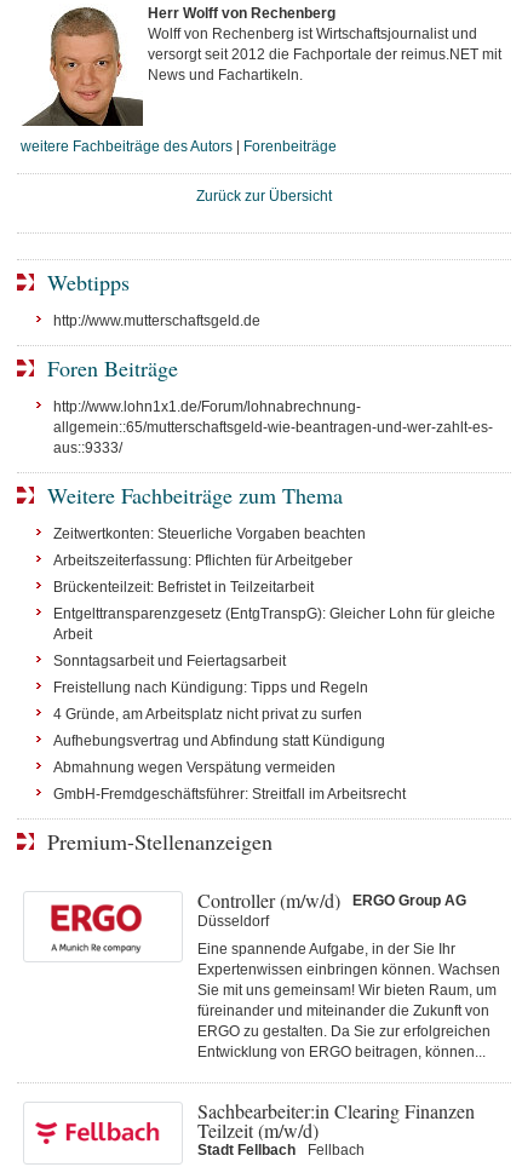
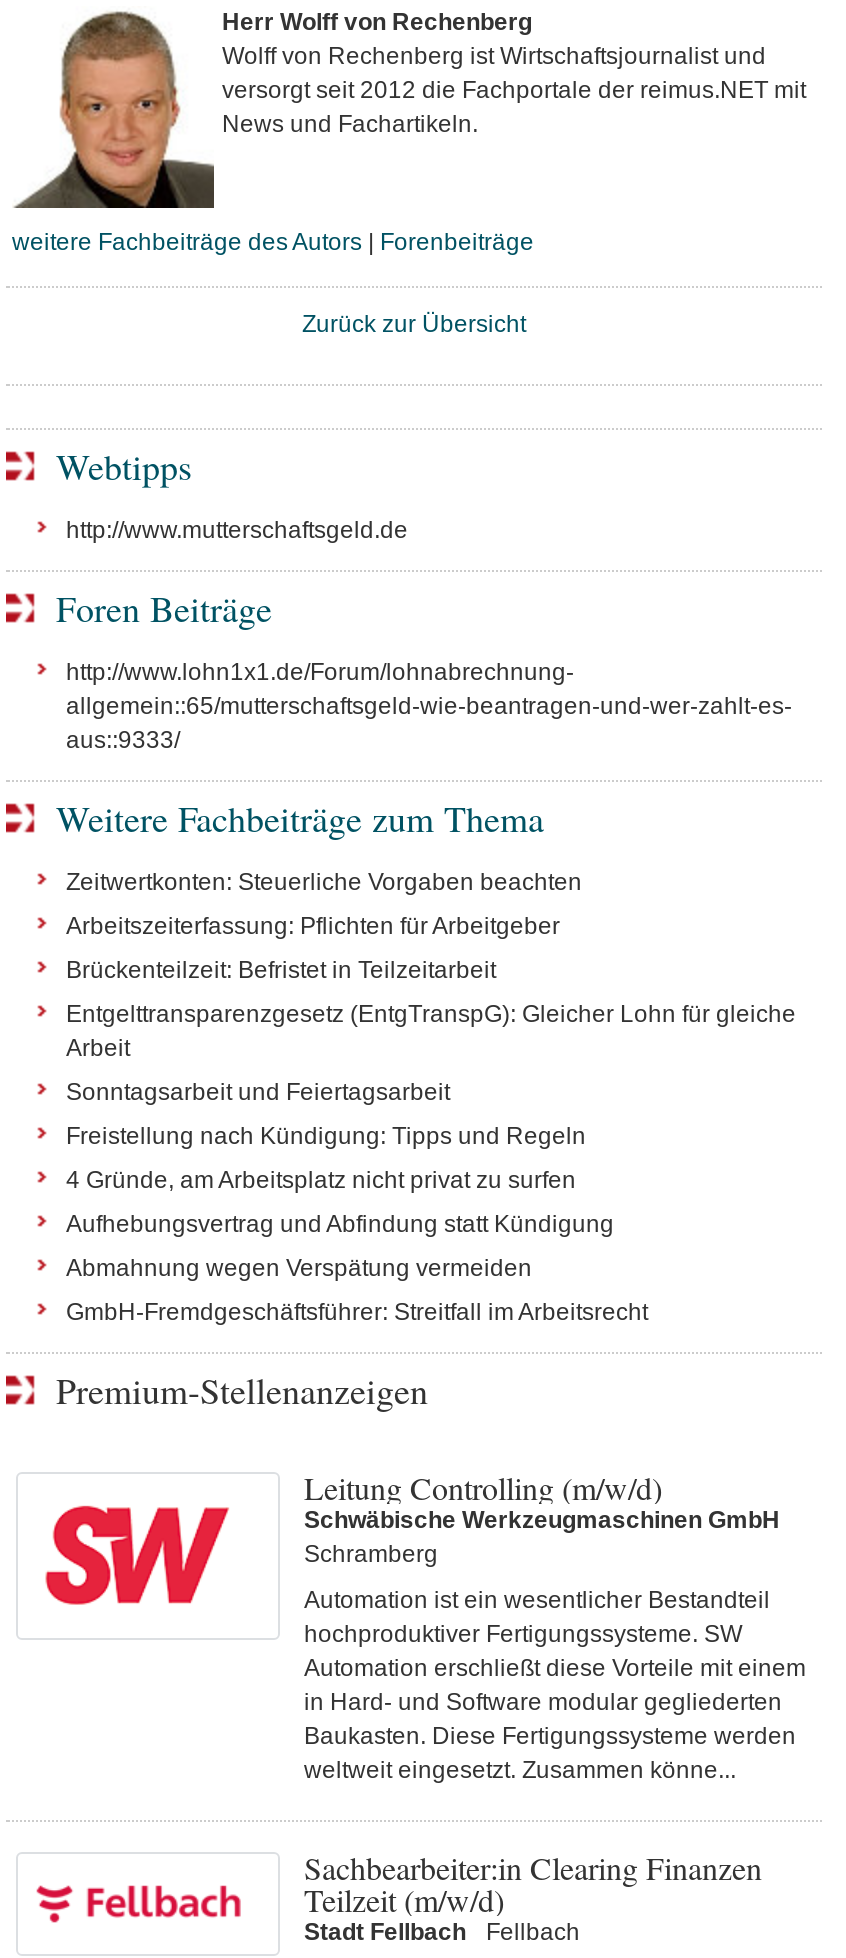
- Controller (m/w/d)
- ERGO Group AG
- Düsseldorf
+ Leitung Controlling (m/w/d)
+ Schwäbische Werkzeugmaschinen GmbH
+ Schramberg

- [image]
+ [image]

- Eine spannende Aufgabe, in der Sie Ihr
- Expertenwissen einbringen können. Wachsen
- Sie mit uns gemeinsam! Wir bieten Raum, um
- füreinander und miteinander die Zukunft von
- ERGO zu gestalten. Da Sie zur erfolgreichen
- Entwicklung von ERGO beitragen, können...
+ Automation ist ein wesentlicher Bestandteil
+ hochproduktiver Fertigungssysteme. SW
+ Automation erschließt diese Vorteile mit einem
+ in Hard- und Software modular gegliederten
+ Baukasten. Diese Fertigungssysteme werden
+ weltweit eingesetzt. Zusammen könne...
